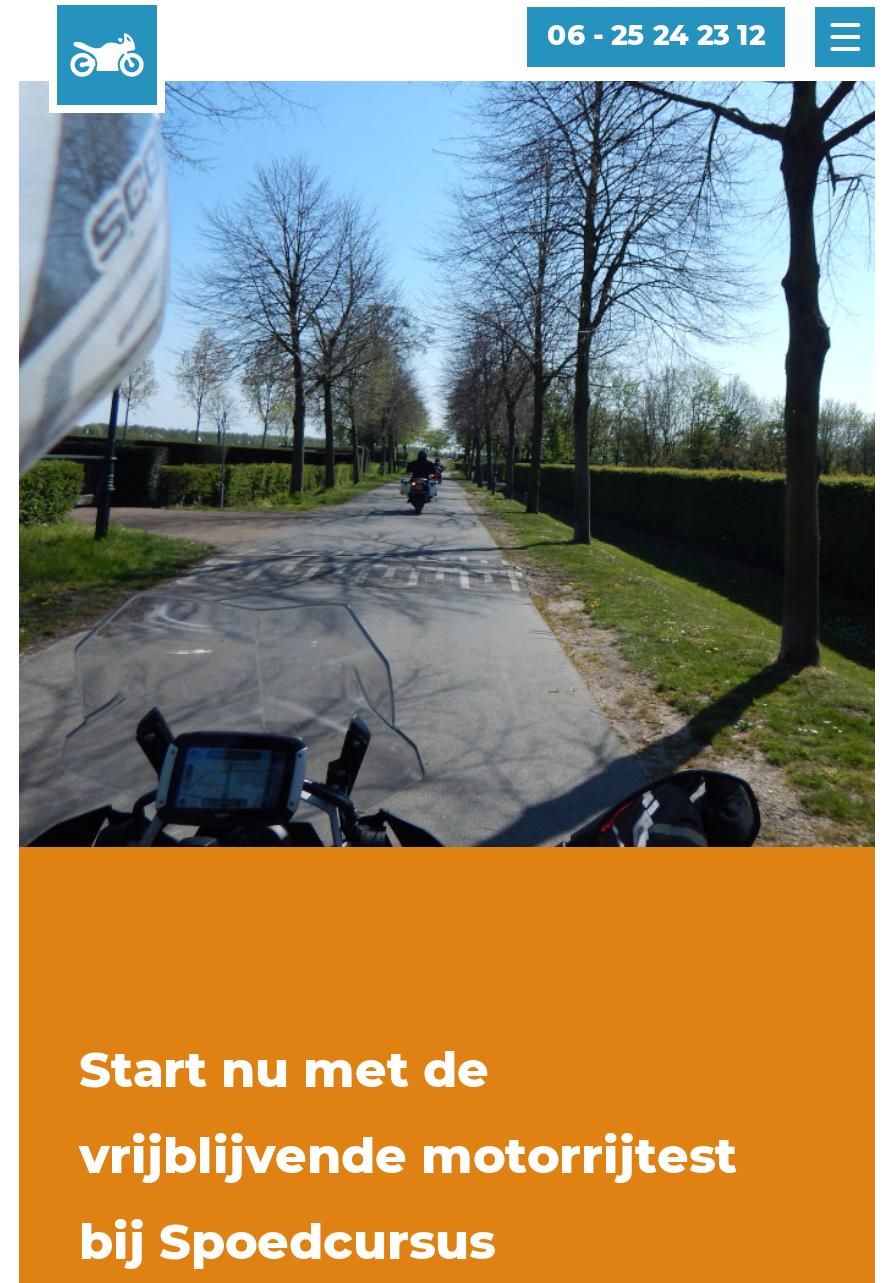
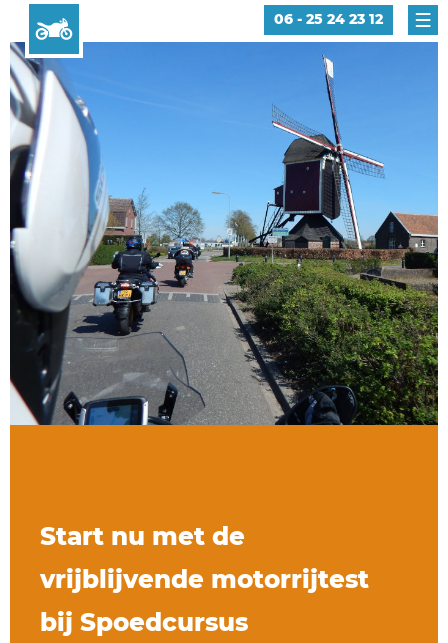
- [image]
+ [image]
